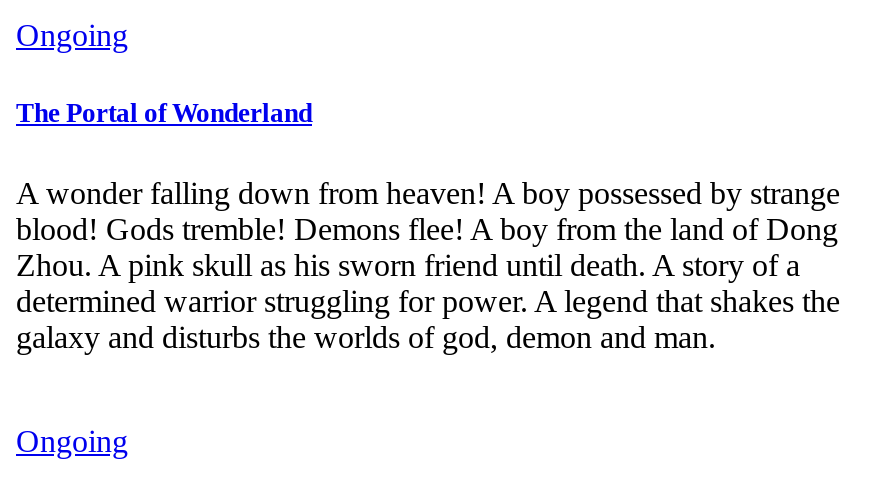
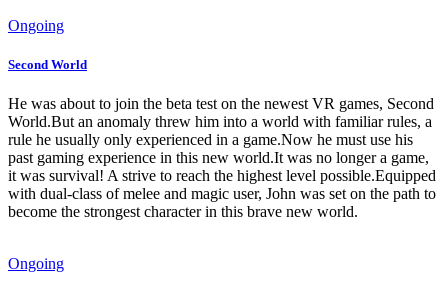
- The Portal of Wonderland
+ Second World

- A wonder falling down from heaven! A boy possessed by strange
- blood! Gods tremble! Demons flee! A boy from the land of Dong
- Zhou. A pink skull as his sworn friend until death. A story of a
- determined warrior struggling for power. A legend that shakes the
- galaxy and disturbs the worlds of god, demon and man.
+ He was about to join the beta test on the newest VR games, Second
+ World.But an anomaly threw him into a world with familiar rules, a
+ rule he usually only experienced in a game.Now he must use his
+ past gaming experience in this new world.It was no longer a game,
+ it was survival! A strive to reach the highest level possible.Equipped
+ with dual-class of melee and magic user, John was set on the path to
+ become the strongest character in this brave new world.
